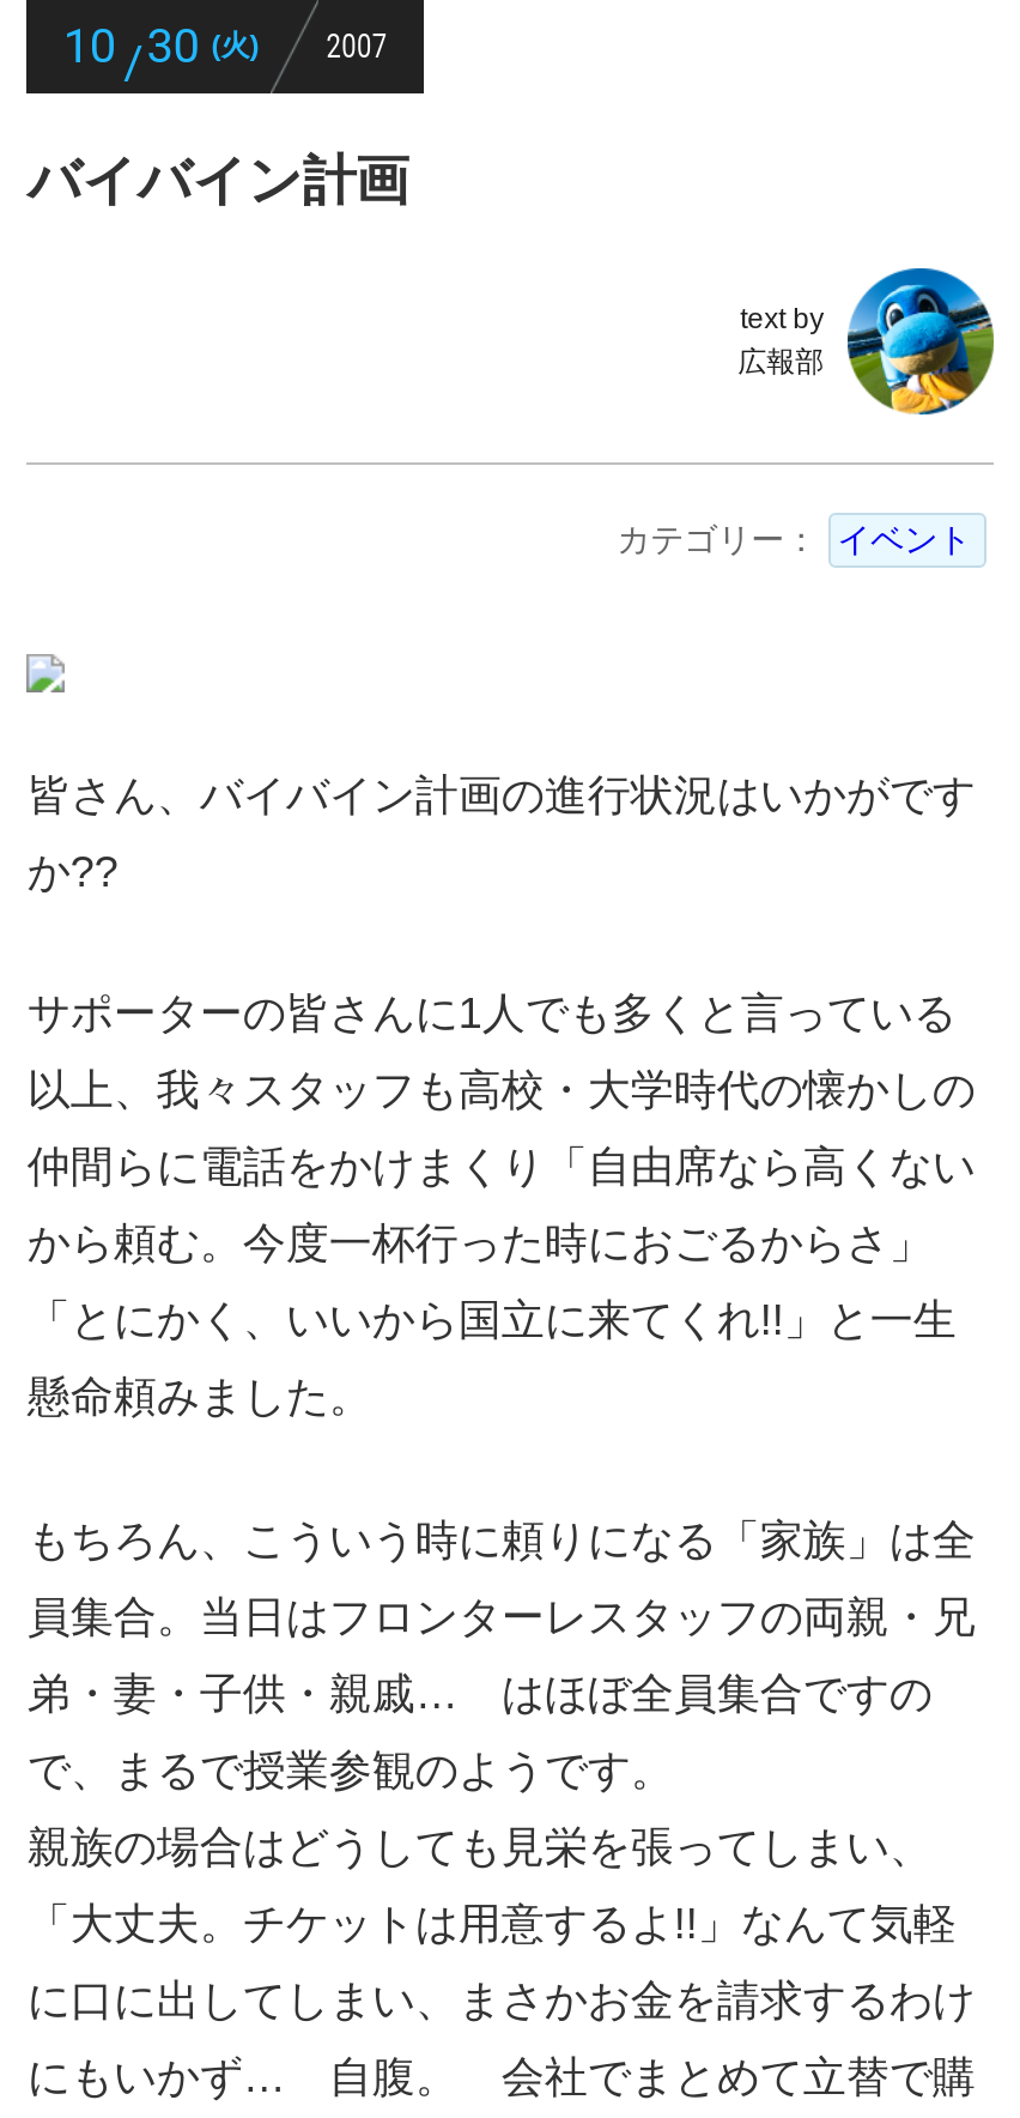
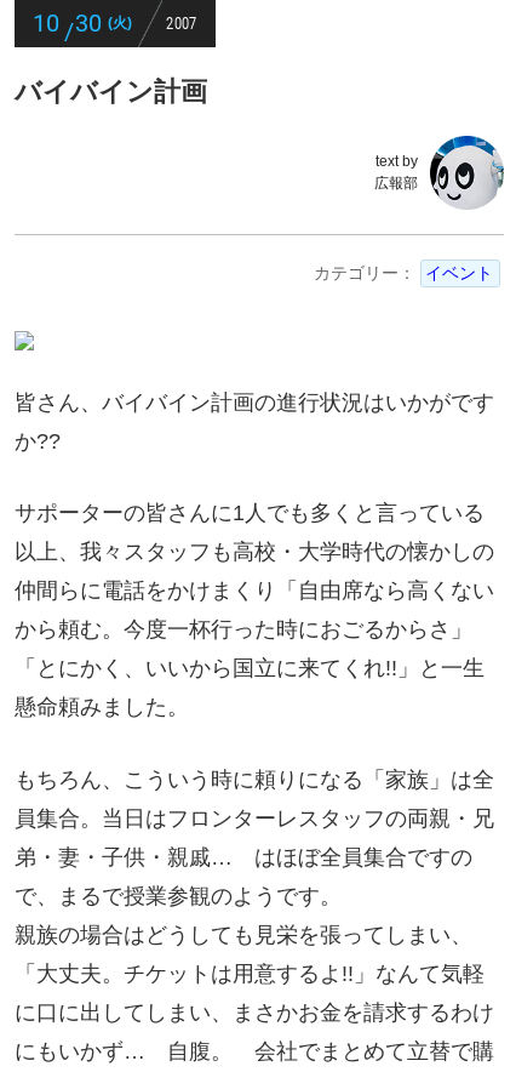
- [image]
+ [image]
